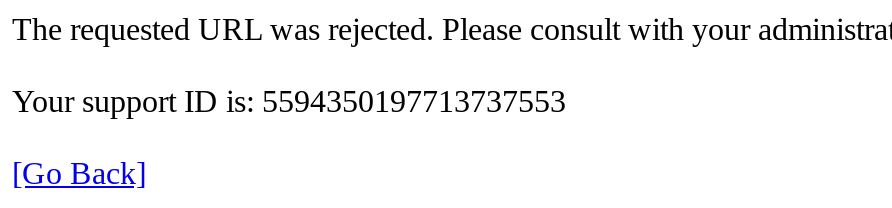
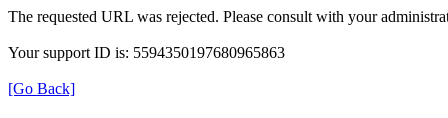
- Your support ID is: 5594350197713737553
+ Your support ID is: 5594350197680965863
